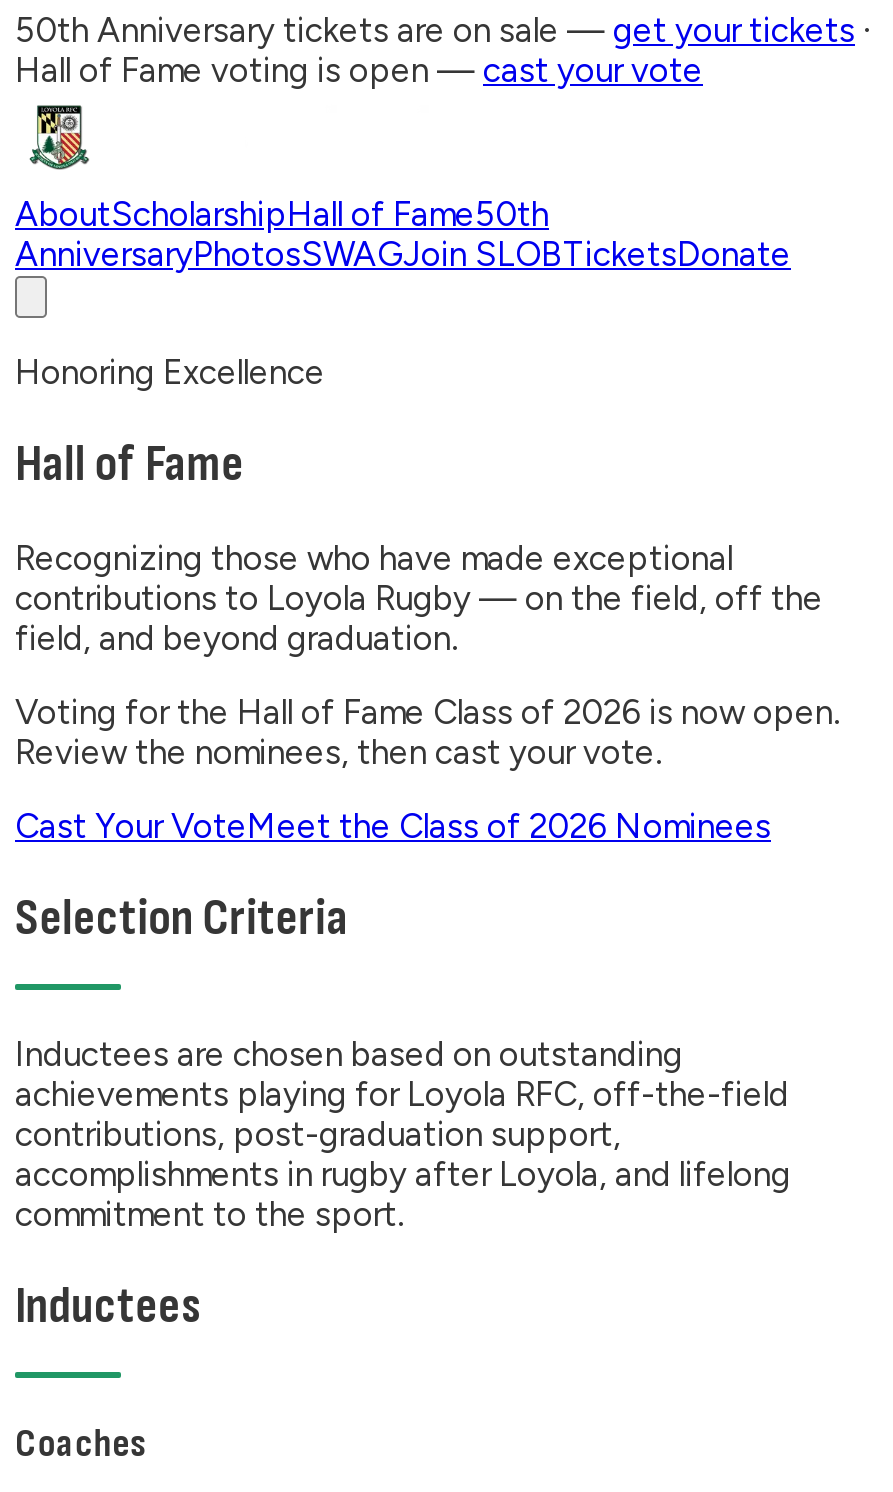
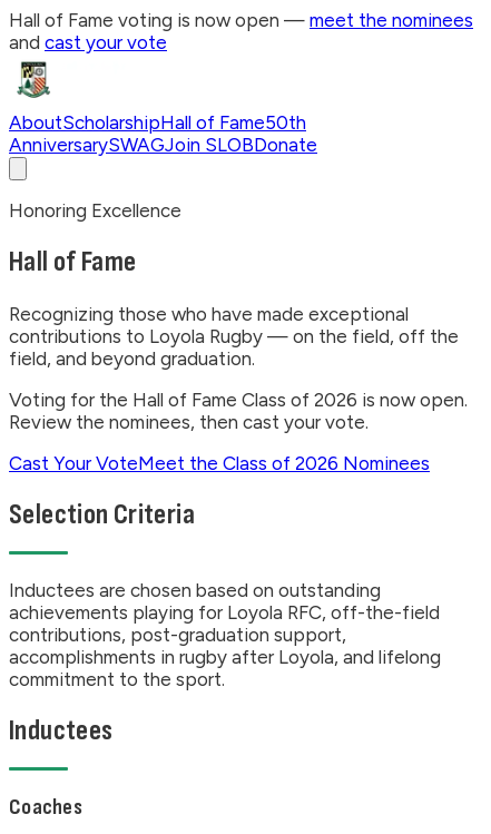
- 50th Anniversary tickets are on sale — get your tickets ·
- Hall of Fame voting is open — cast your vote
+ Hall of Fame voting is now open — meet the nominees
+ and cast your vote

- AnniversaryPhotosSWAGJoin SLOBTicketsDonate
+ AnniversarySWAGJoin SLOBDonate
